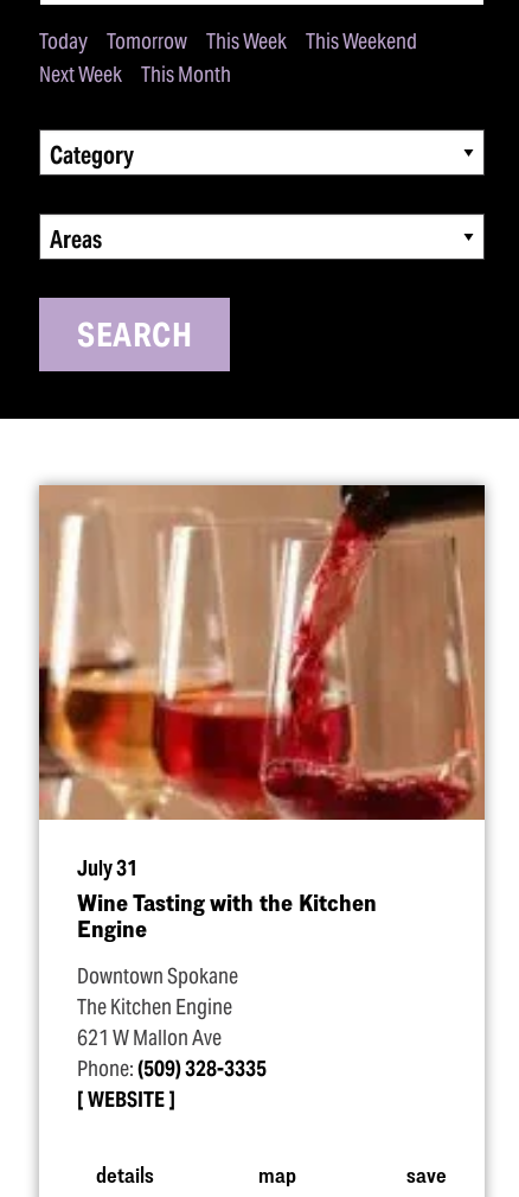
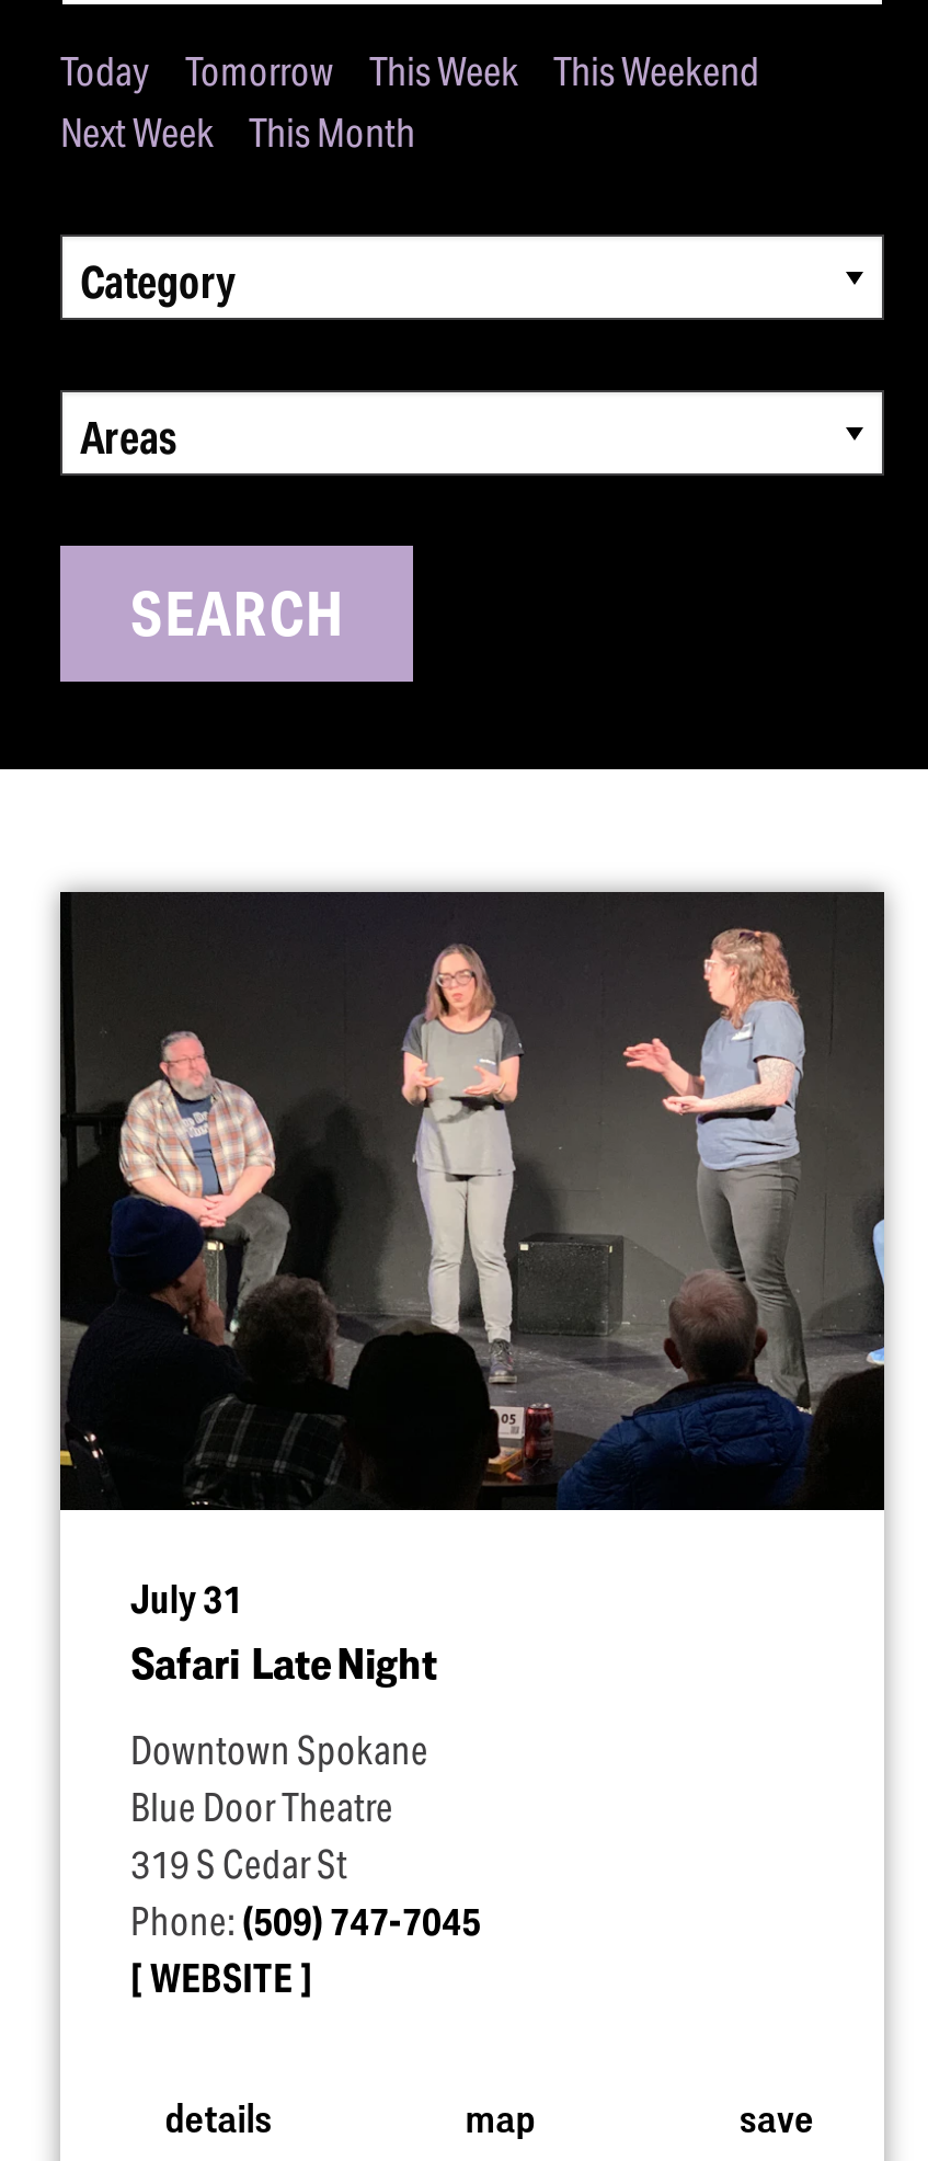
- [image]
+ [image]

- Wine Tasting with the Kitchen
- Engine
+ Safari Late Night

- The Kitchen Engine
- 621 W Mallon Ave
- Phone: (509) 328-3335
+ Blue Door Theatre
+ 319 S Cedar St
+ Phone: (509) 747-7045
